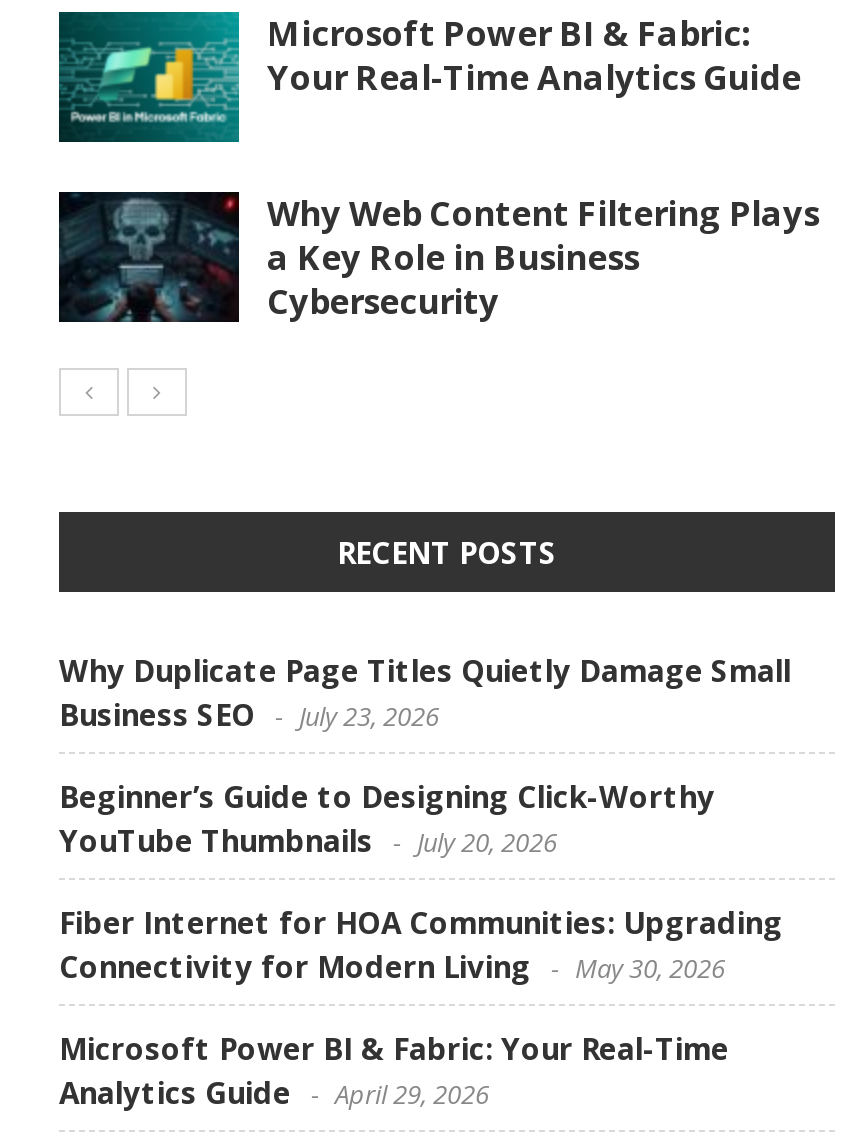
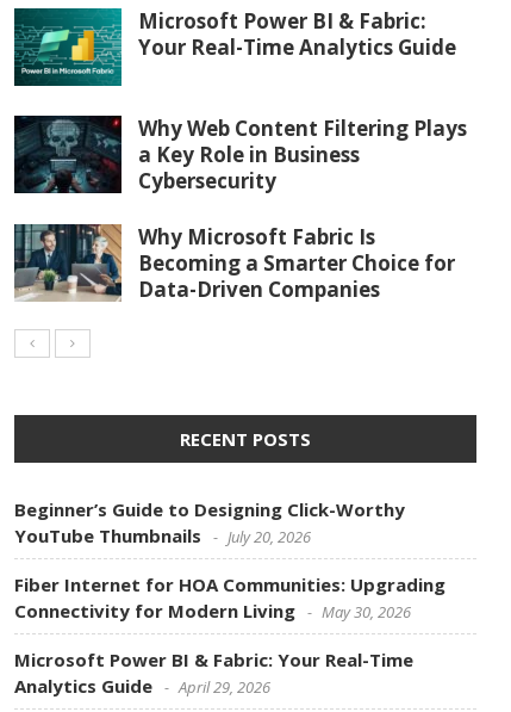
+ [image]
+ Why Microsoft Fabric Is
+ Becoming a Smarter Choice for
+ Data-Driven Companies

moved down: RECENT POSTS

- Why Duplicate Page Titles Quietly Damage Small
- Business SEO
- July 23, 2026
